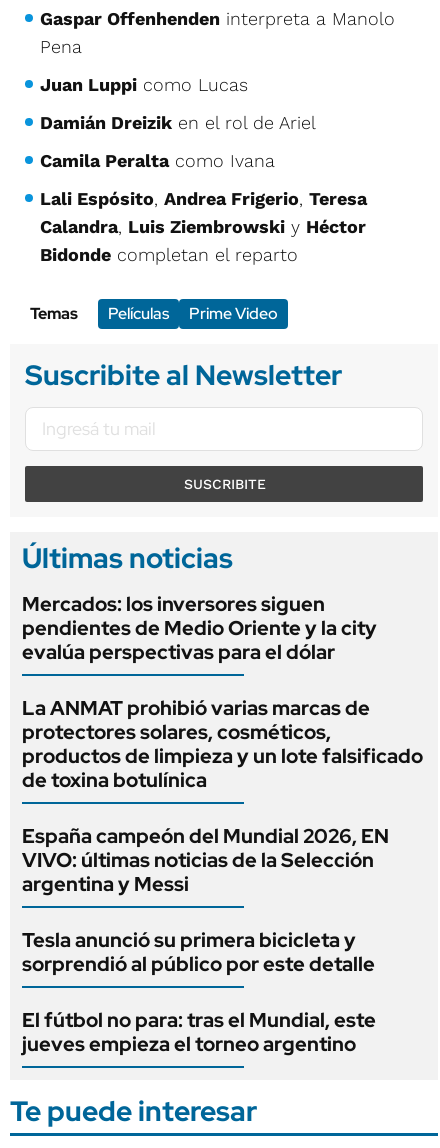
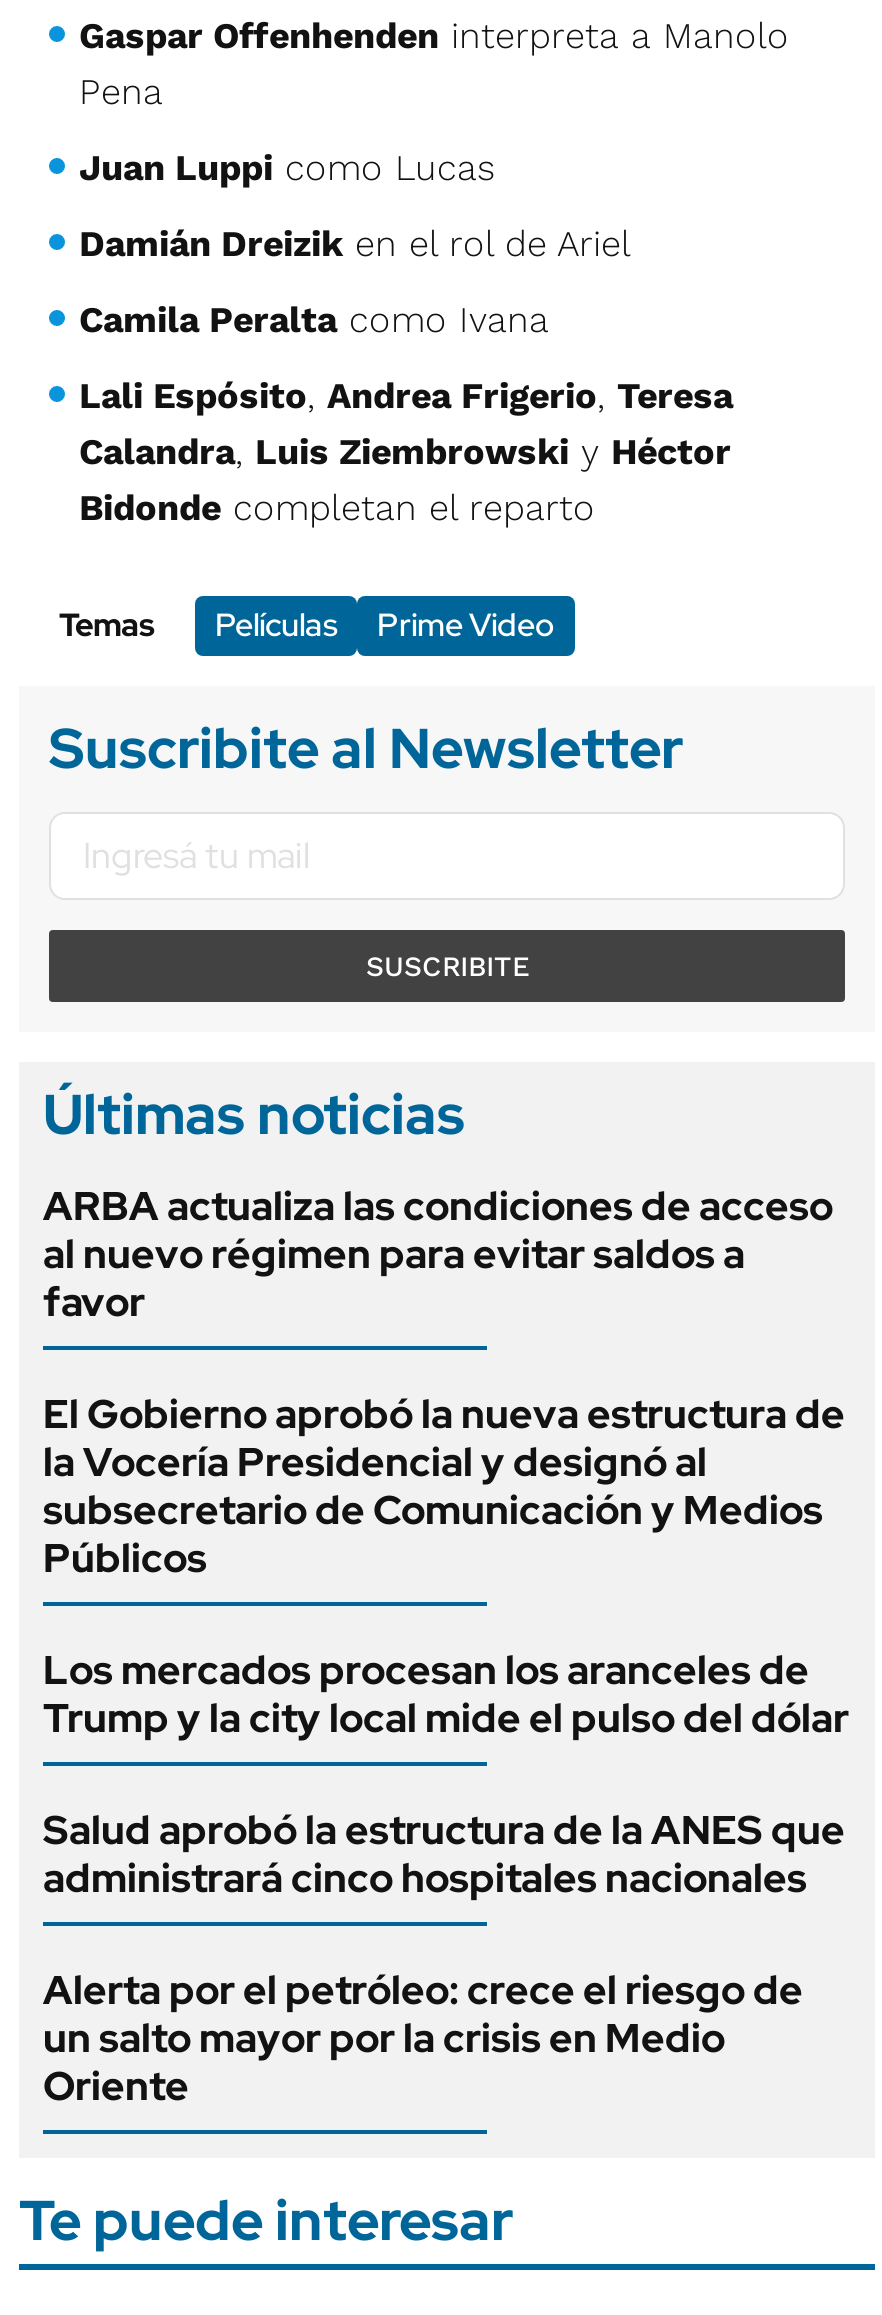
- Mercados: los inversores siguen
- pendientes de Medio Oriente y la city
- evalúa perspectivas para el dólar
+ ARBA actualiza las condiciones de acceso
+ al nuevo régimen para evitar saldos a
+ favor

- La ANMAT prohibió varias marcas de
- protectores solares, cosméticos,
- productos de limpieza y un lote falsificado
- de toxina botulínica
+ El Gobierno aprobó la nueva estructura de
+ la Vocería Presidencial y designó al
+ subsecretario de Comunicación y Medios
+ Públicos

- España campeón del Mundial 2026, EN
- VIVO: últimas noticias de la Selección
- argentina y Messi
+ Los mercados procesan los aranceles de
+ Trump y la city local mide el pulso del dólar

- Tesla anunció su primera bicicleta y
- sorprendió al público por este detalle
+ Salud aprobó la estructura de la ANES que
+ administrará cinco hospitales nacionales

- El fútbol no para: tras el Mundial, este
- jueves empieza el torneo argentino
+ Alerta por el petróleo: crece el riesgo de
+ un salto mayor por la crisis en Medio
+ Oriente
